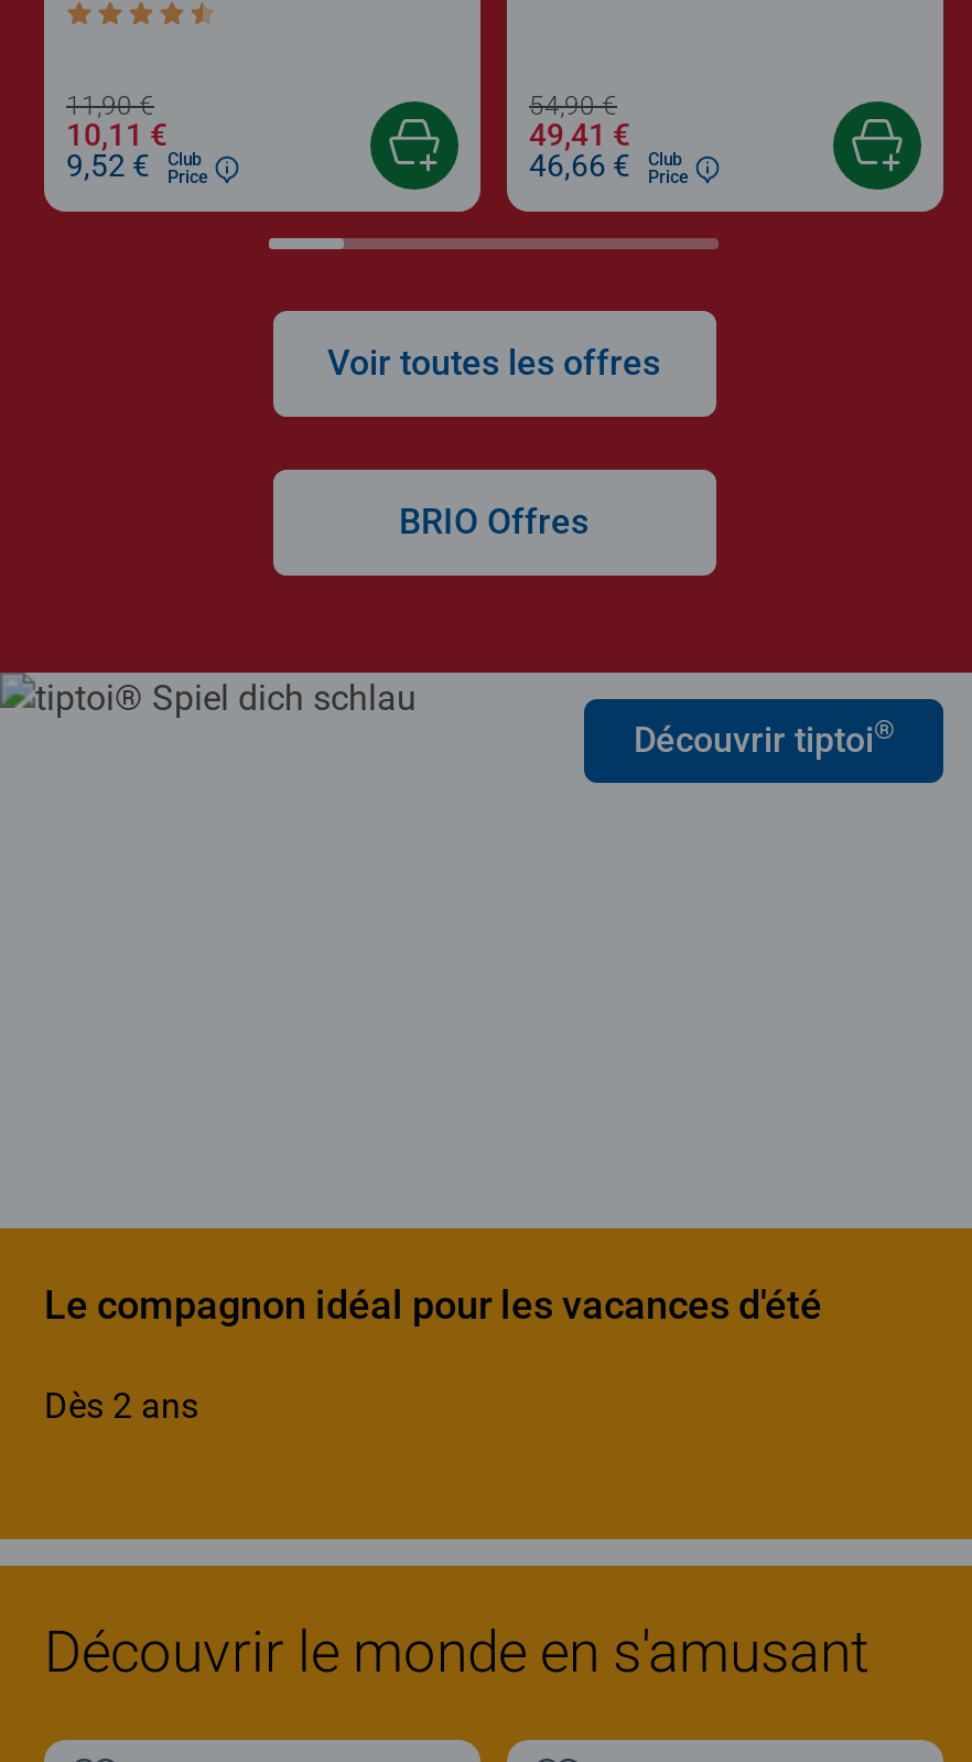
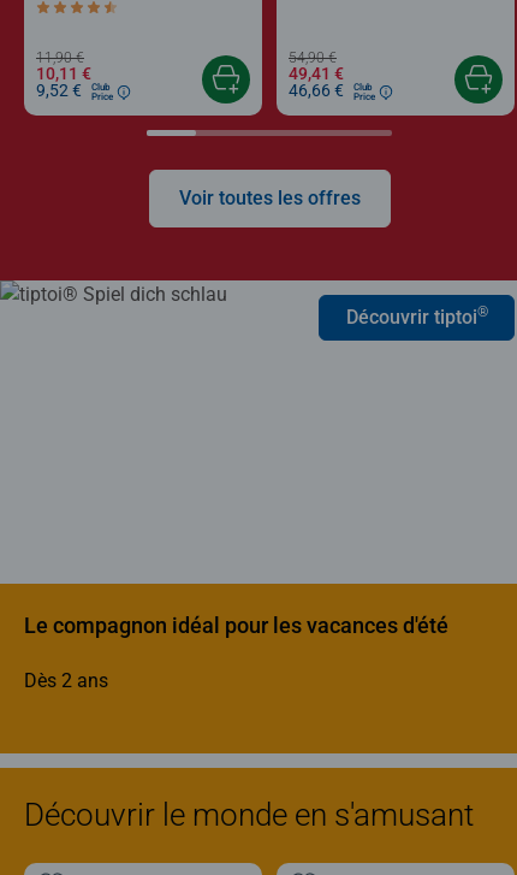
- BRIO Offres
